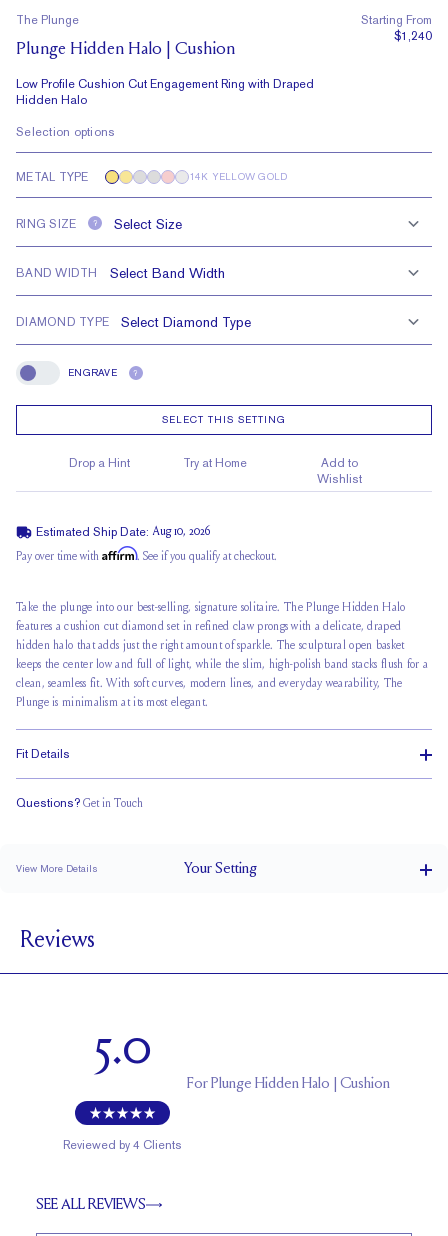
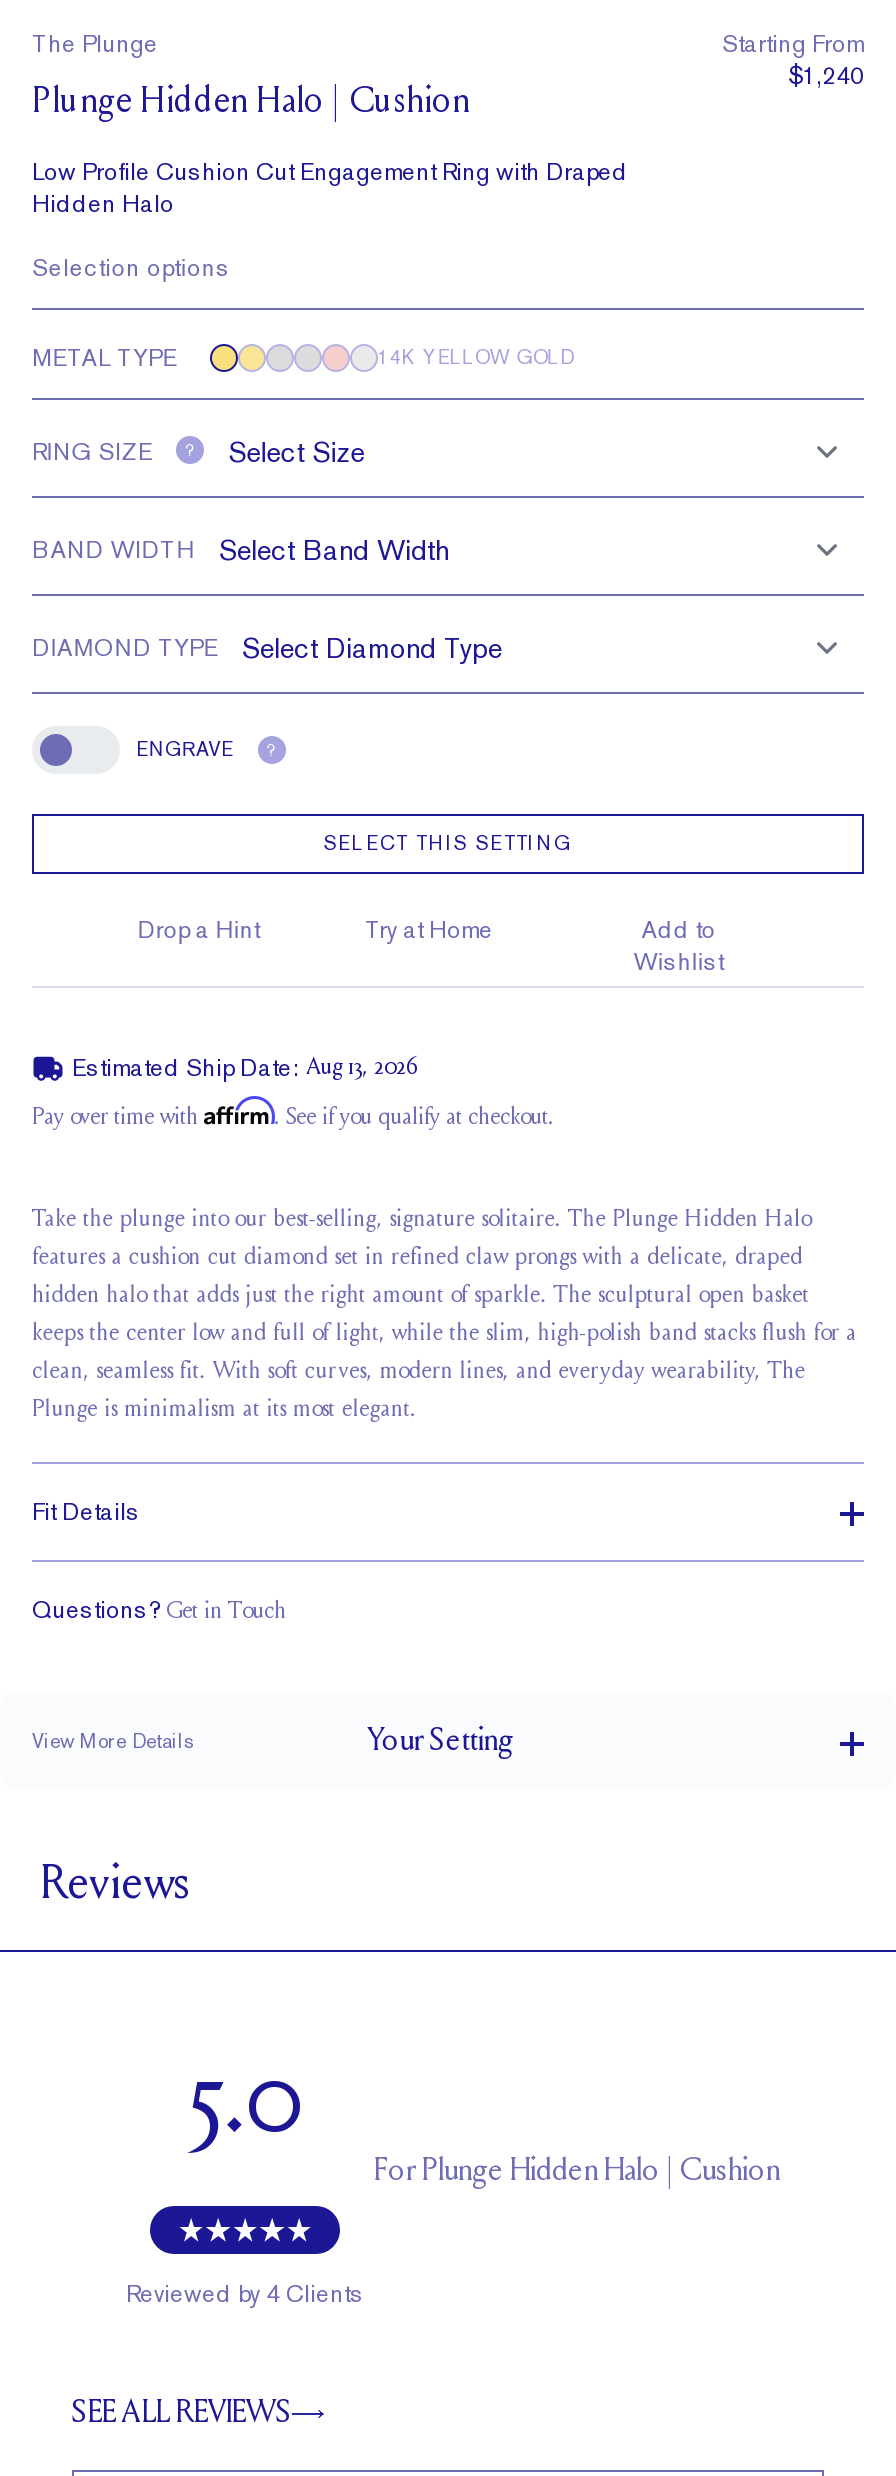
- Estimated Ship Date: Aug 10, 2026
+ Estimated Ship Date: Aug 13, 2026
